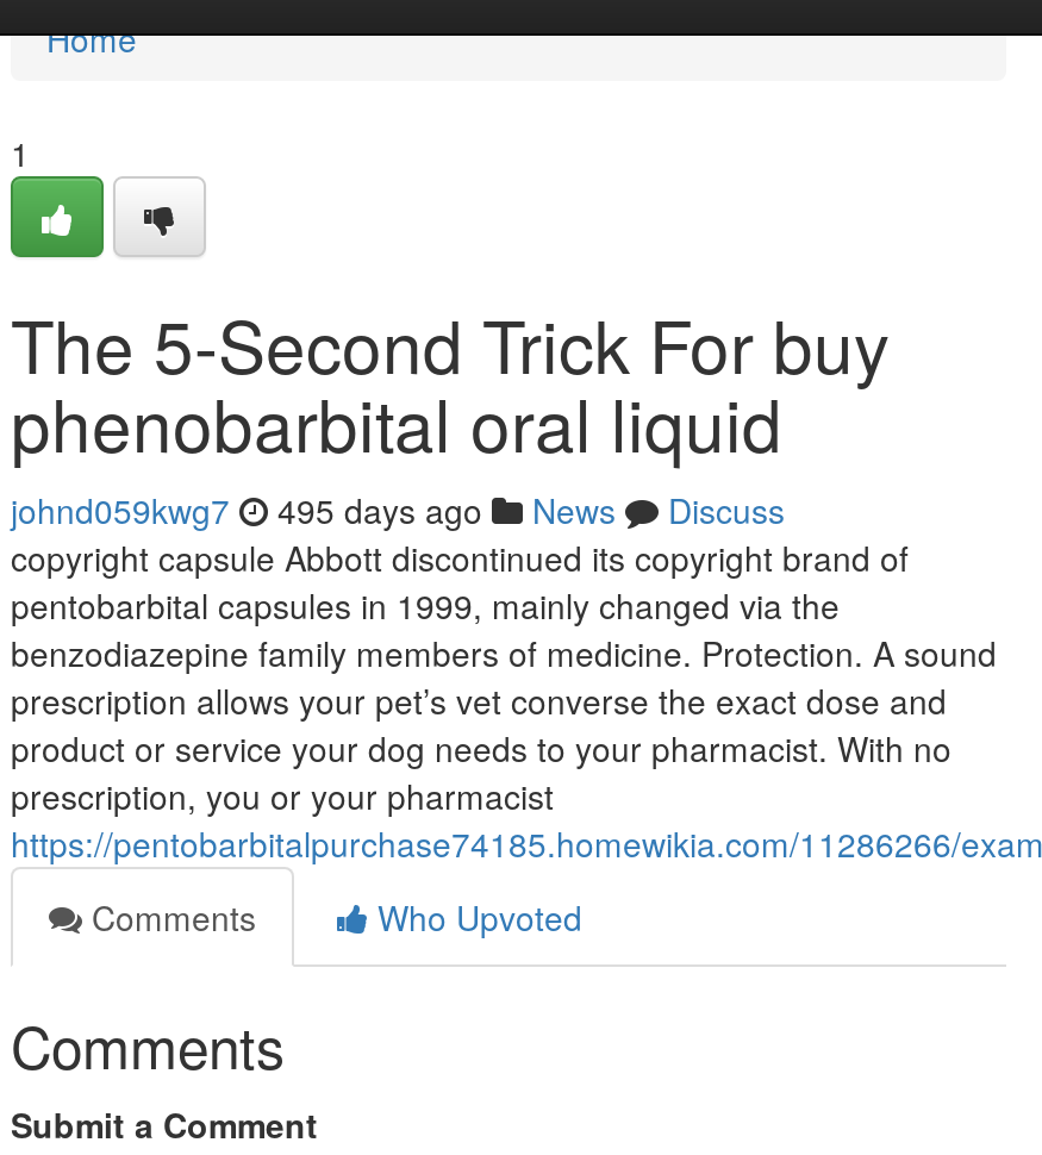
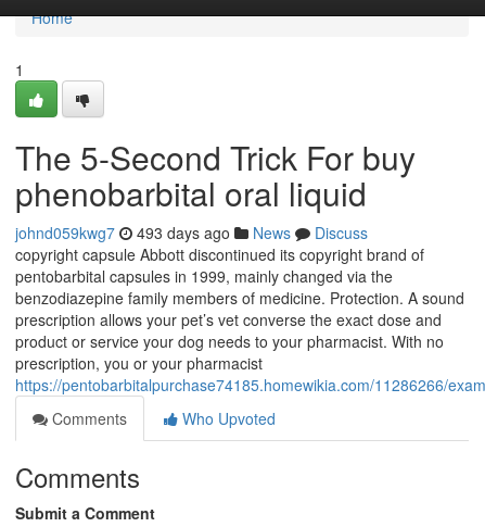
- johnd059kwg7 495 days ago News Discuss
+ johnd059kwg7 493 days ago News Discuss
